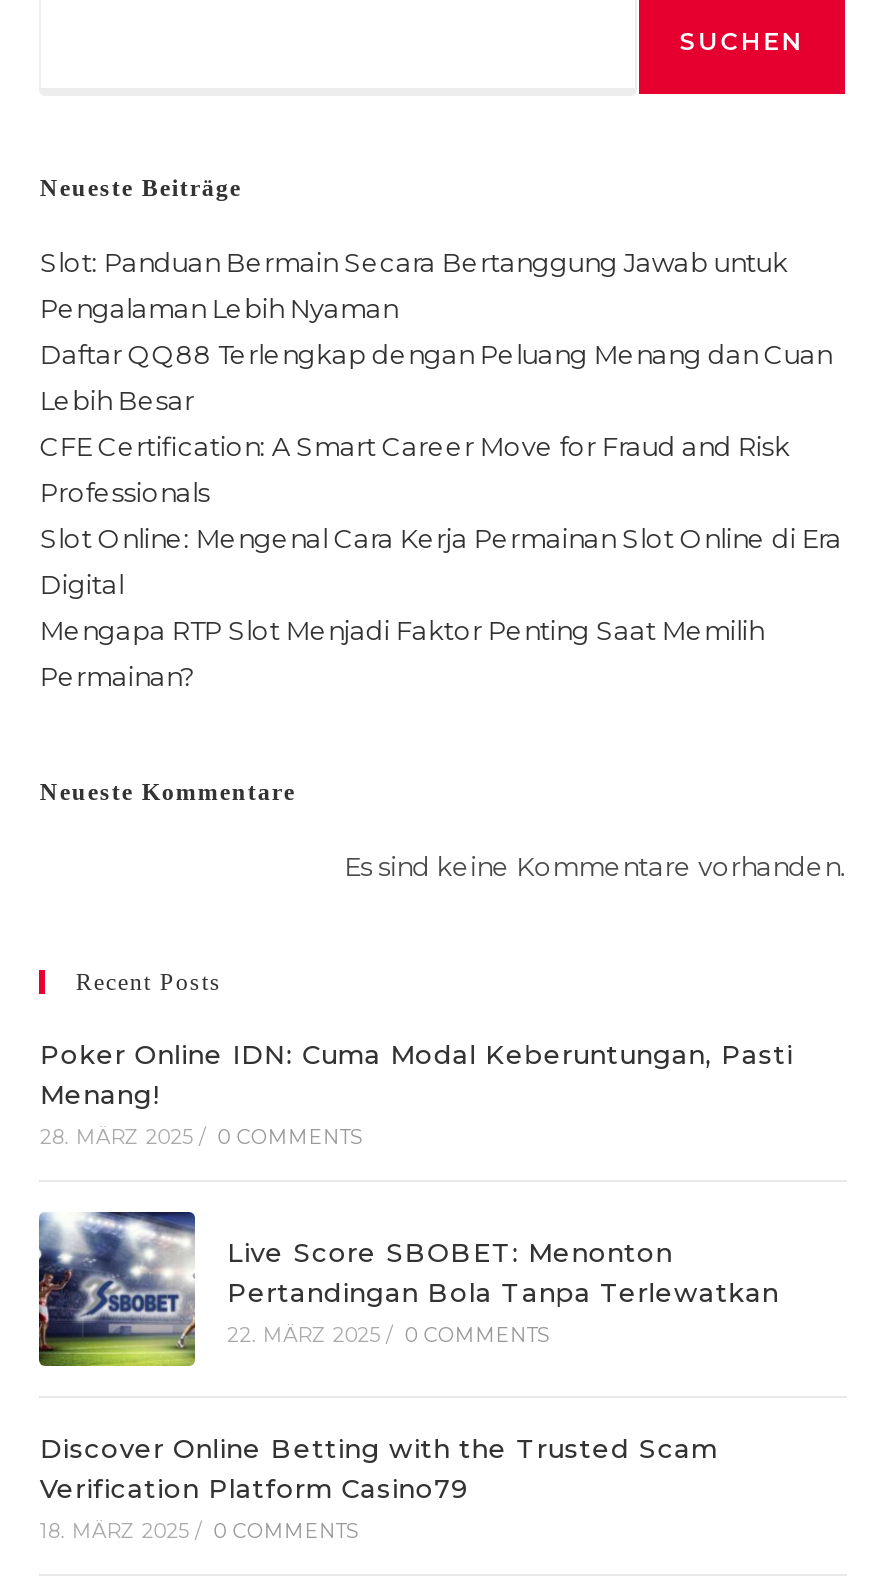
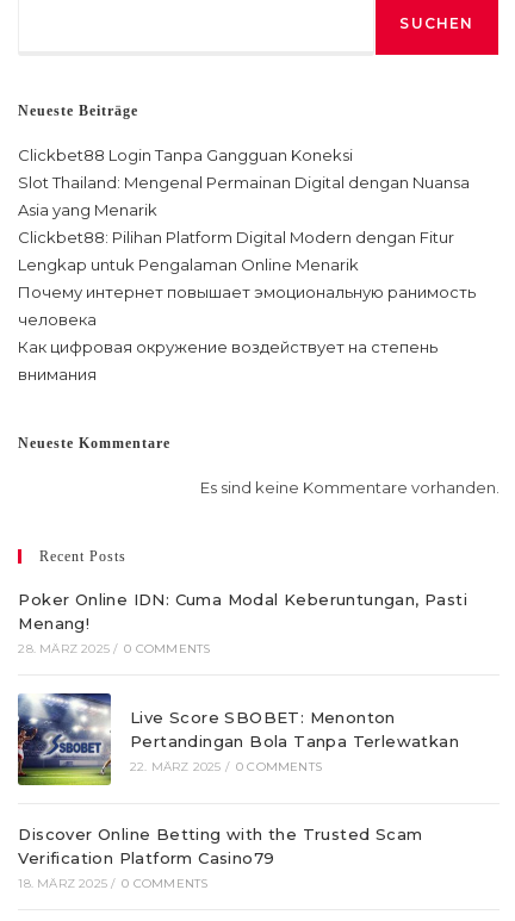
- Slot: Panduan Bermain Secara Bertanggung Jawab untuk
- Pengalaman Lebih Nyaman
- Daftar QQ88 Terlengkap dengan Peluang Menang dan Cuan
- Lebih Besar
- CFE Certification: A Smart Career Move for Fraud and Risk
- Professionals
- Slot Online: Mengenal Cara Kerja Permainan Slot Online di Era
- Digital
- Mengapa RTP Slot Menjadi Faktor Penting Saat Memilih
- Permainan?
+ Clickbet88 Login Tanpa Gangguan Koneksi
+ Slot Thailand: Mengenal Permainan Digital dengan Nuansa
+ Asia yang Menarik
+ Clickbet88: Pilihan Platform Digital Modern dengan Fitur
+ Lengkap untuk Pengalaman Online Menarik
+ Почему интернет повышает эмоциональную ранимость
+ человека
+ Как цифровая окружение воздействует на степень
+ внимания
